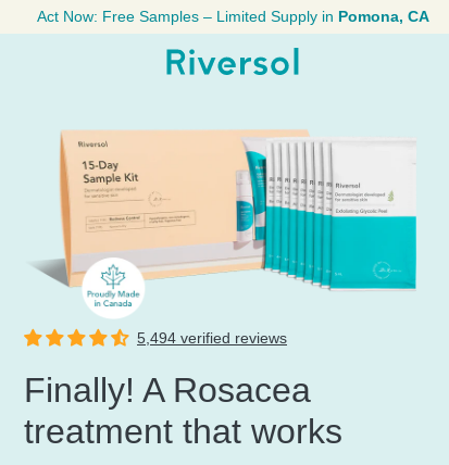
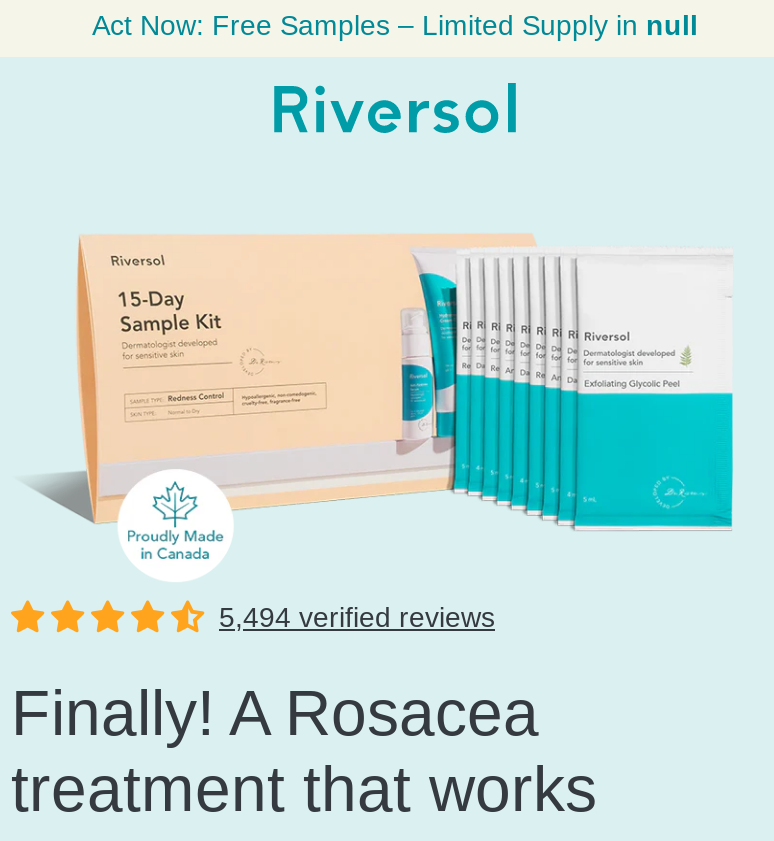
- Act Now: Free Samples – Limited Supply in Pomona, CA
+ Act Now: Free Samples – Limited Supply in null
